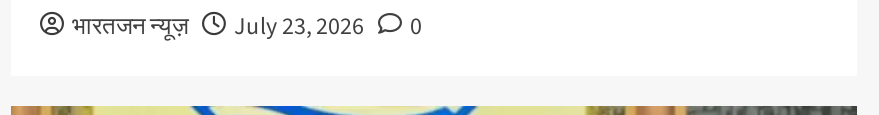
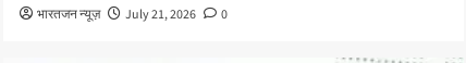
- भारतजन न्यूज़ July 23, 2026 0
+ भारतजन न्यूज़ July 21, 2026 0
